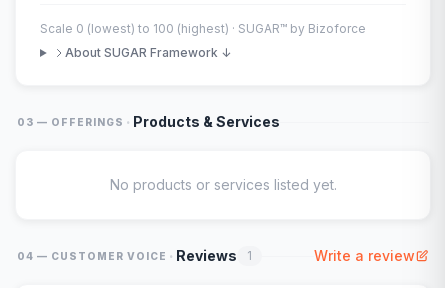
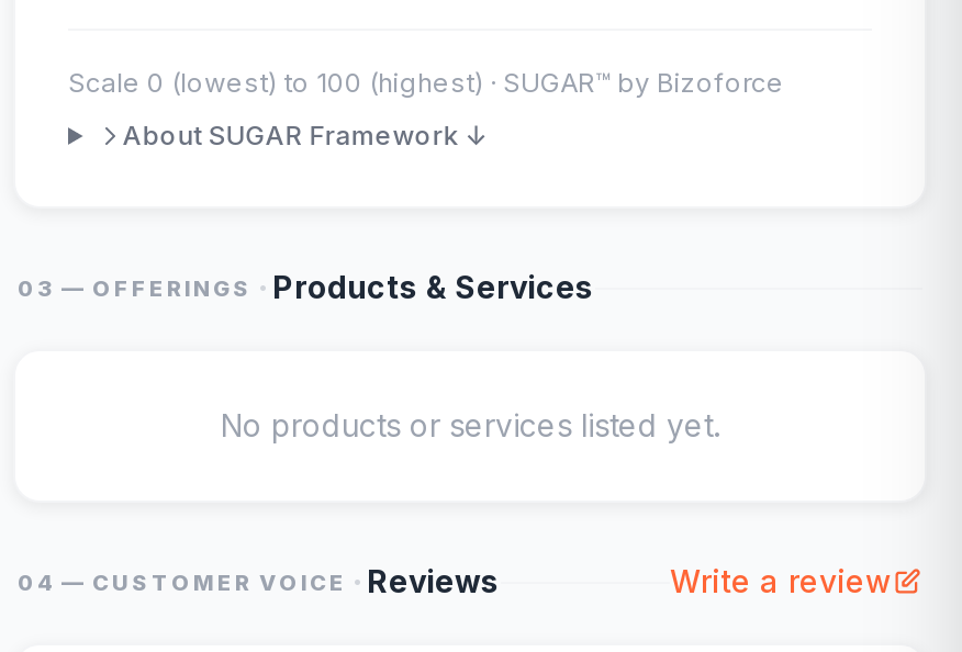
- 1
